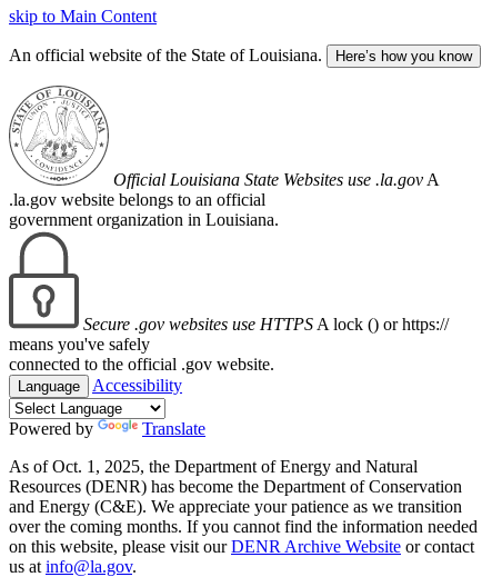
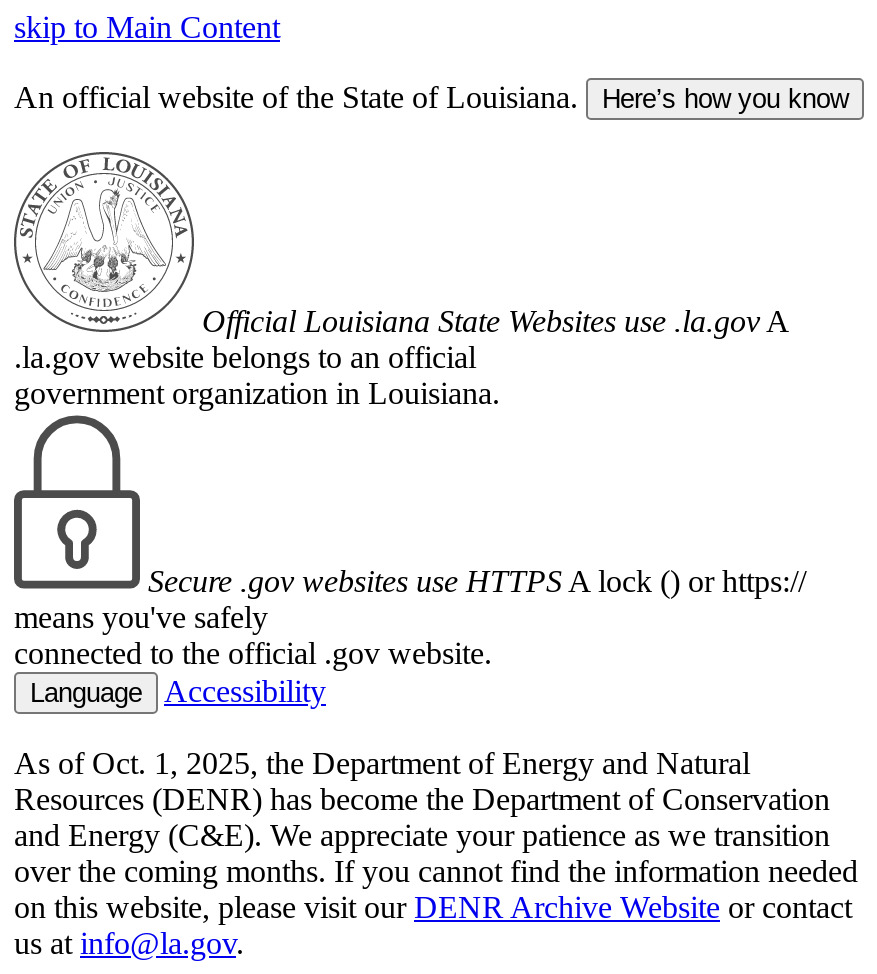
- Powered by
- Translate
